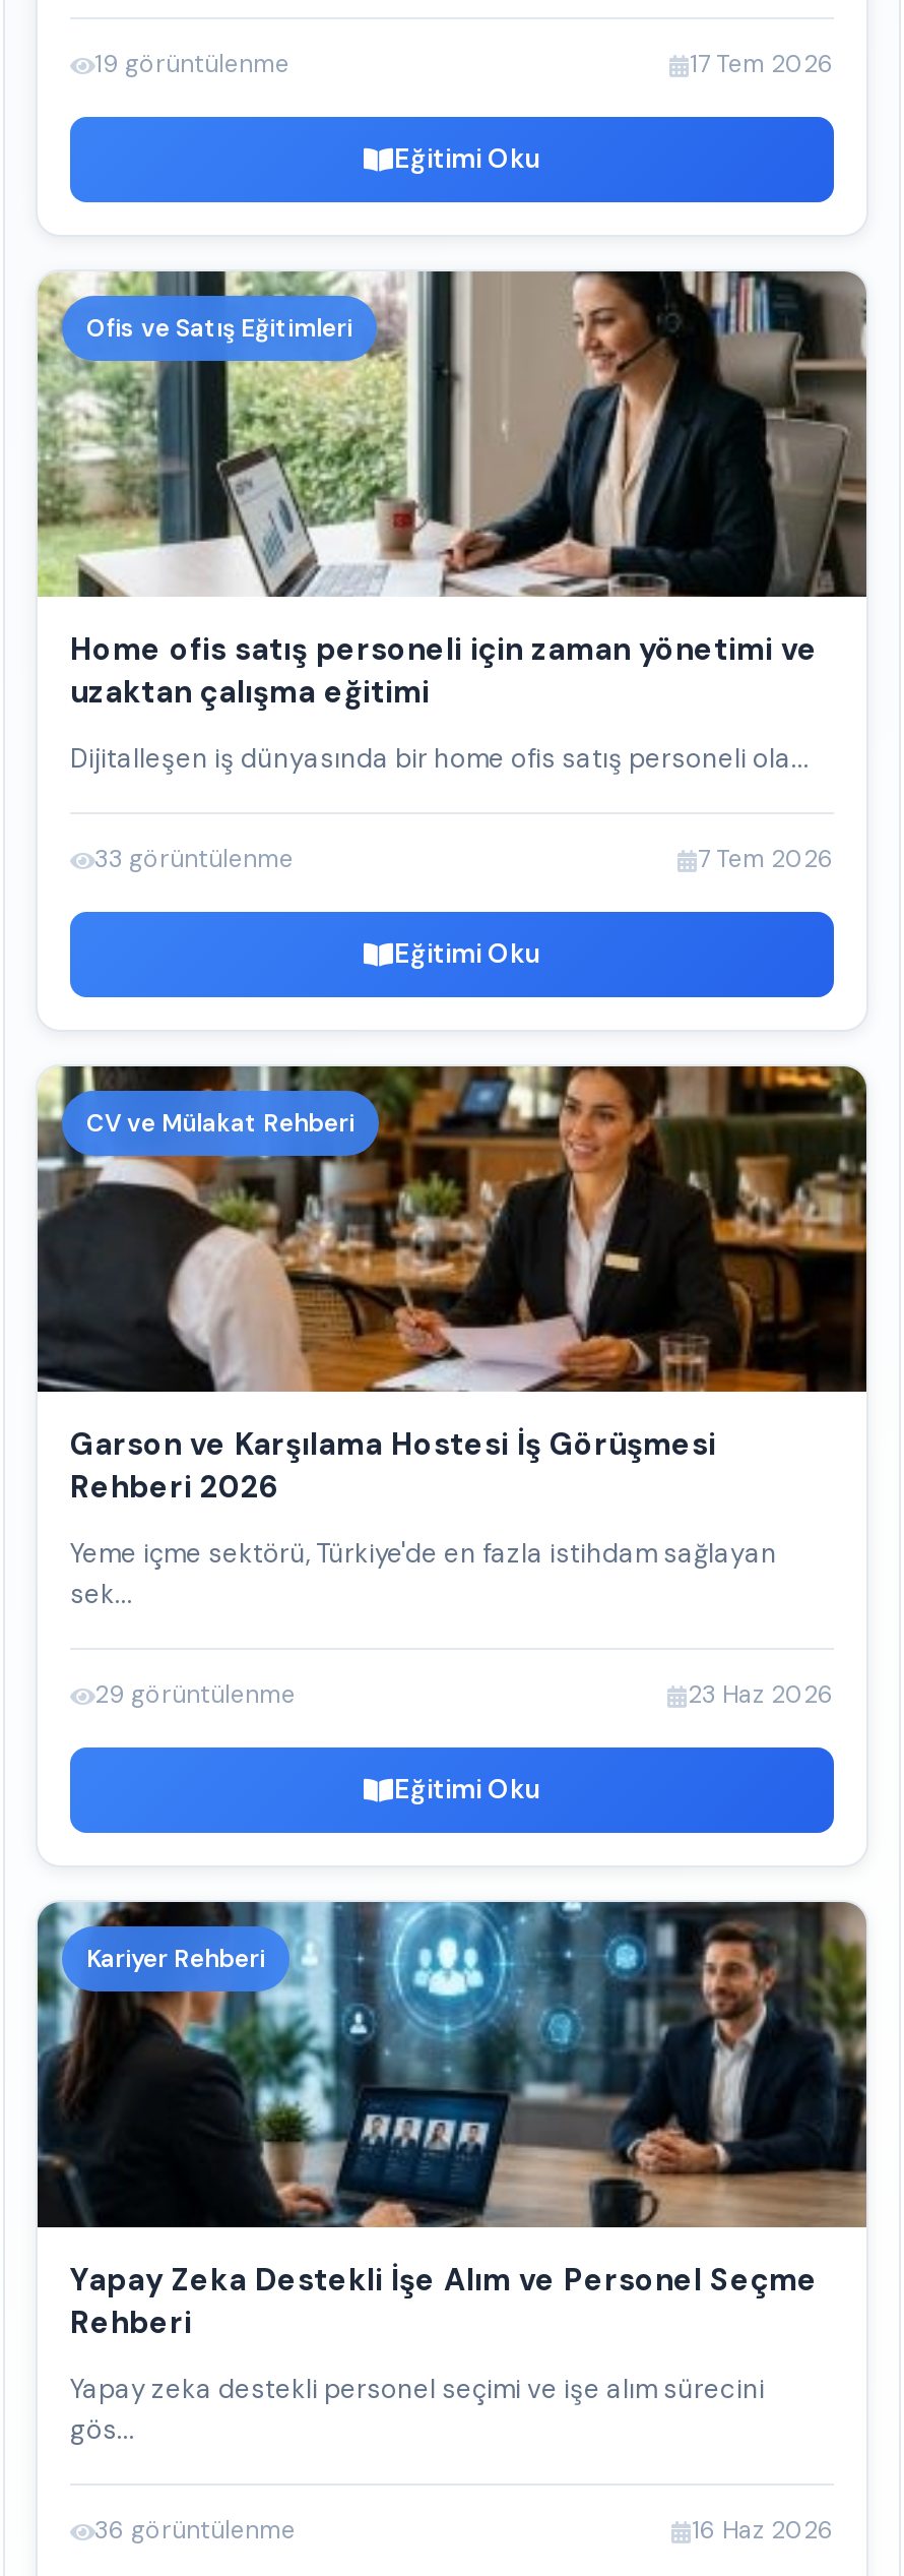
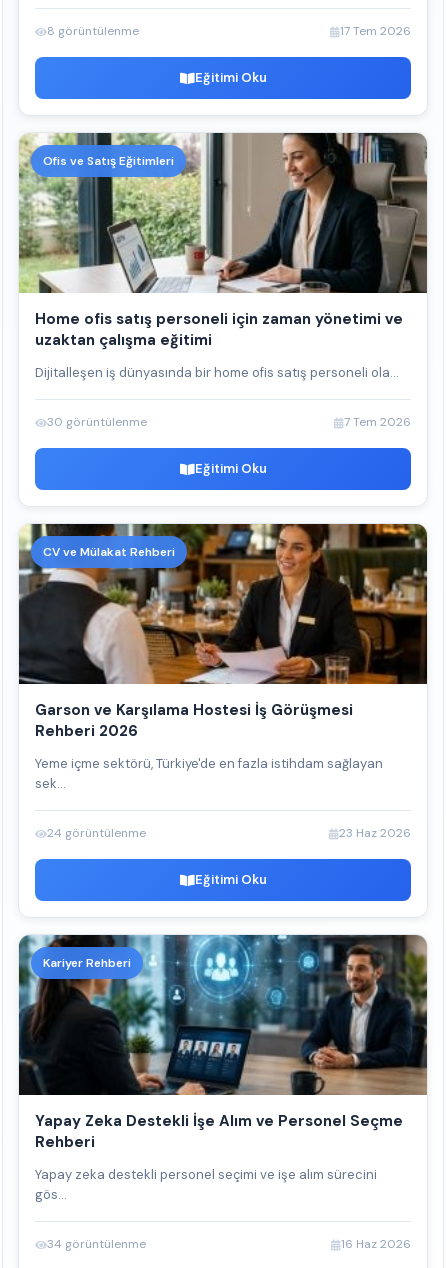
- 19 görüntülenme
+ 8 görüntülenme

- 33 görüntülenme
+ 30 görüntülenme

- 29 görüntülenme
+ 24 görüntülenme

- 36 görüntülenme
+ 34 görüntülenme
